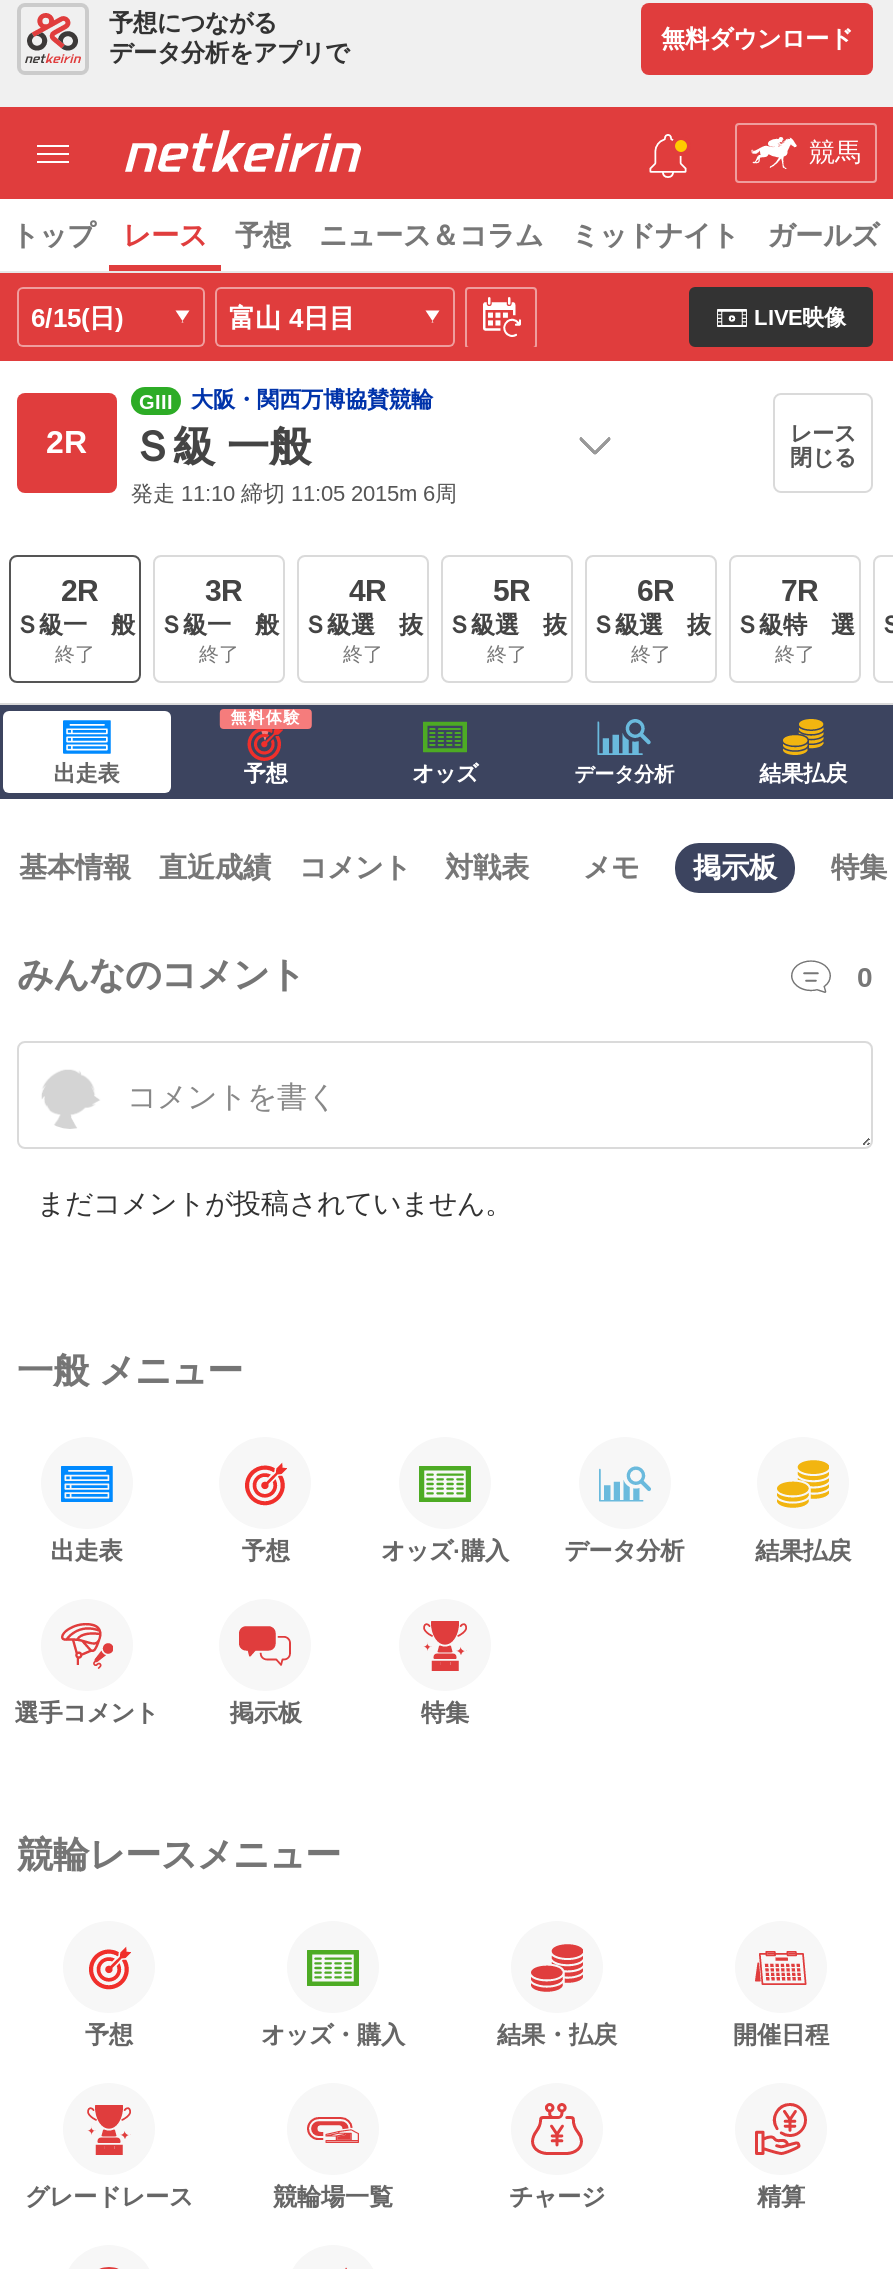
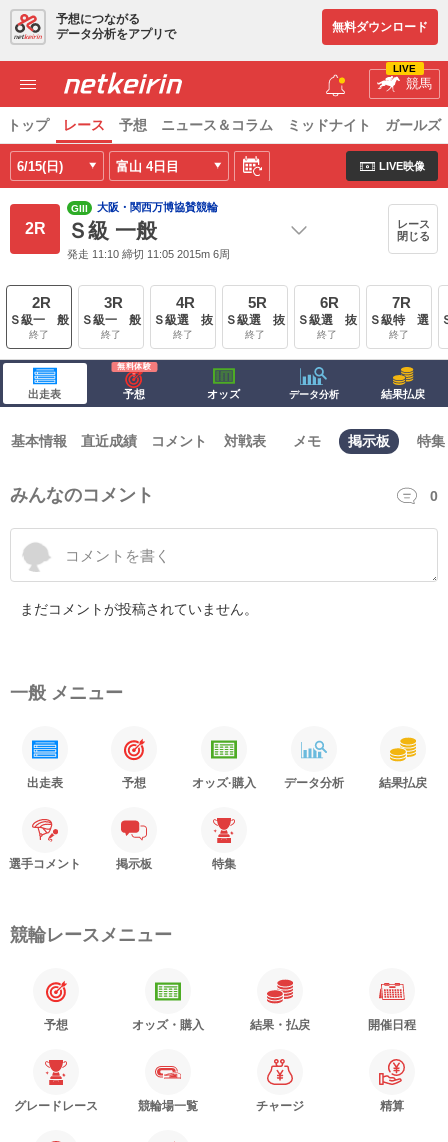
+ LIVE
